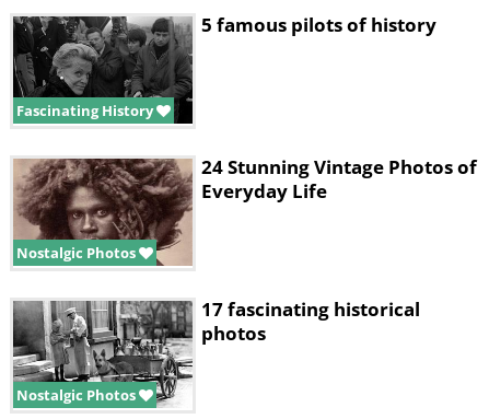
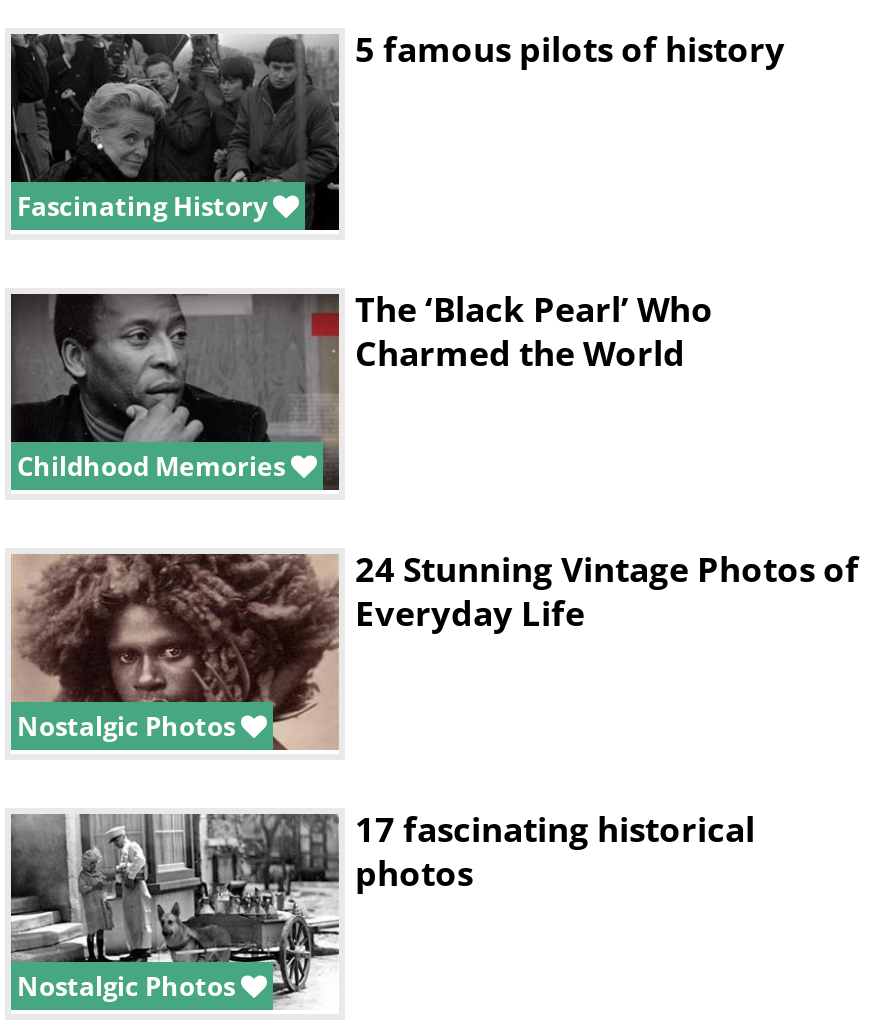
+ [image]
+ Childhood Memories

+ The ‘Black Pearl’ Who
+ Charmed the World
